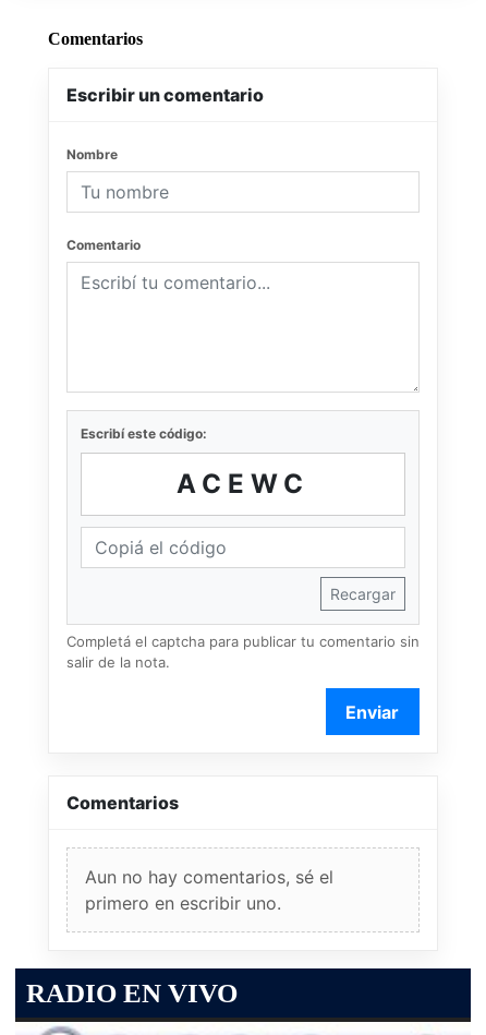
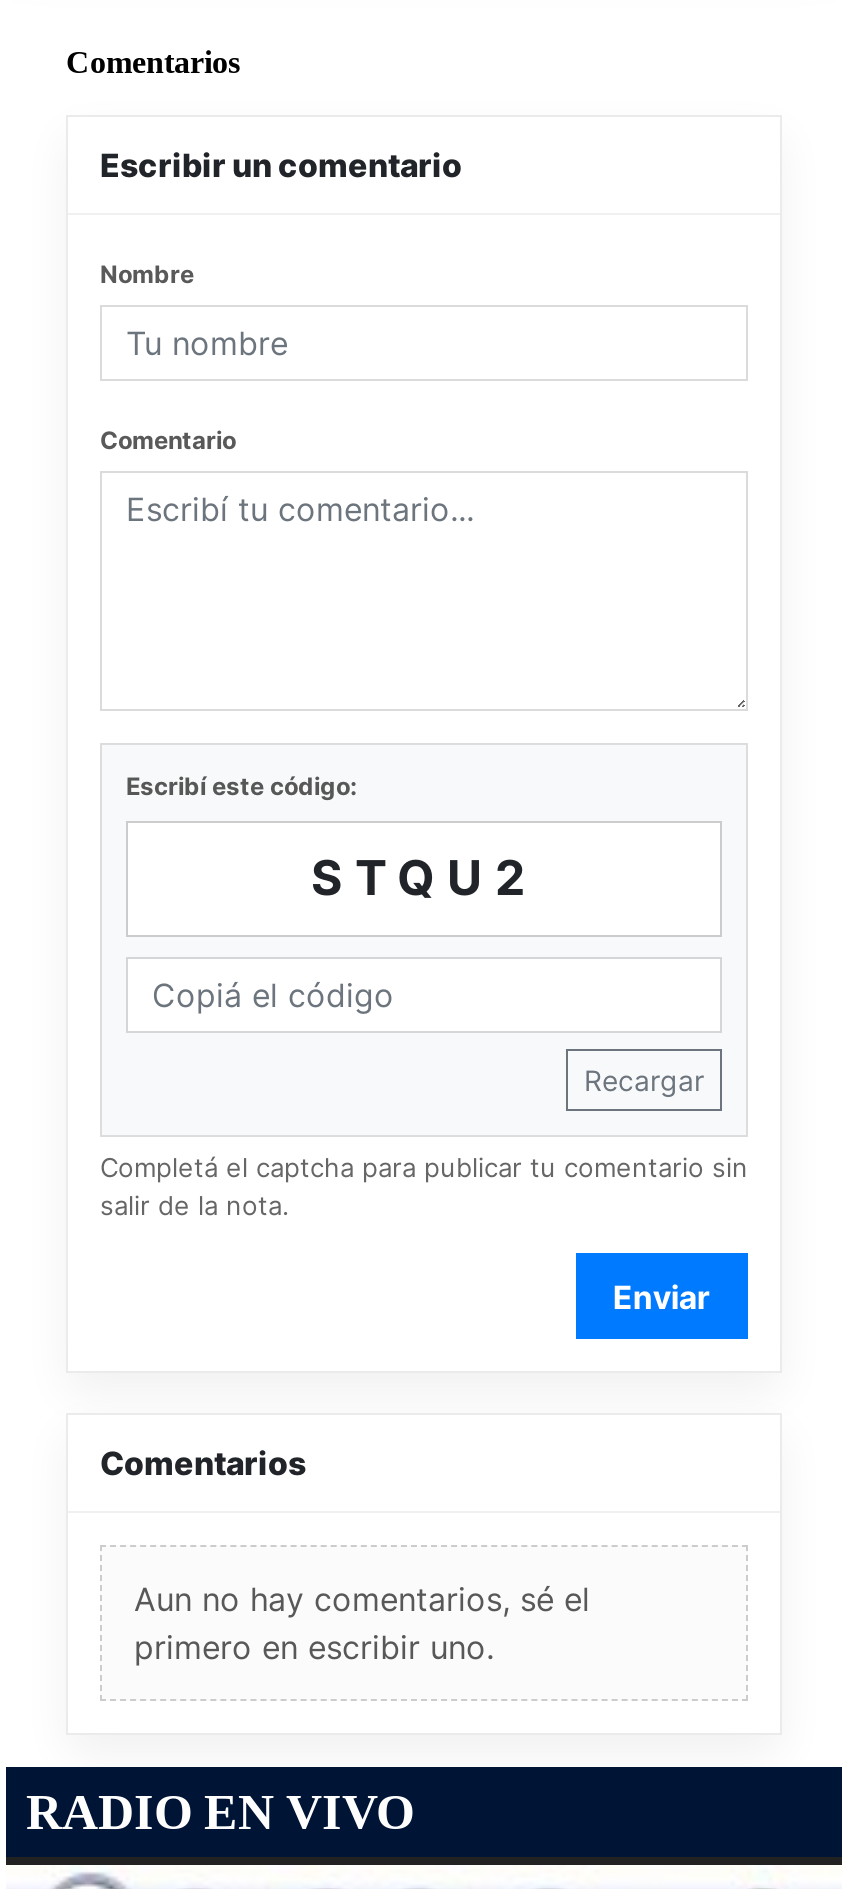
- ACEWC
+ STQU2
